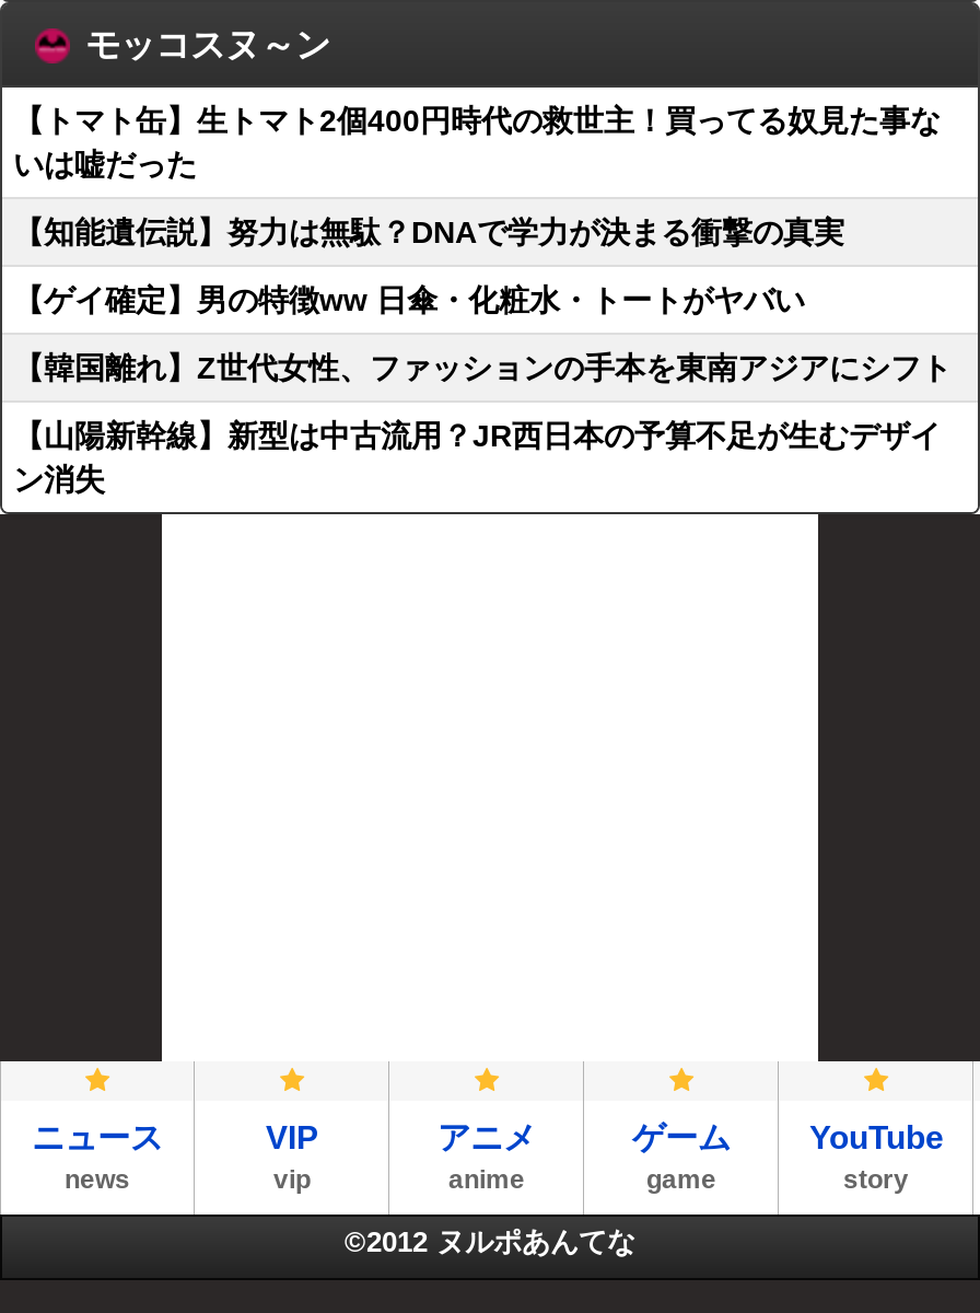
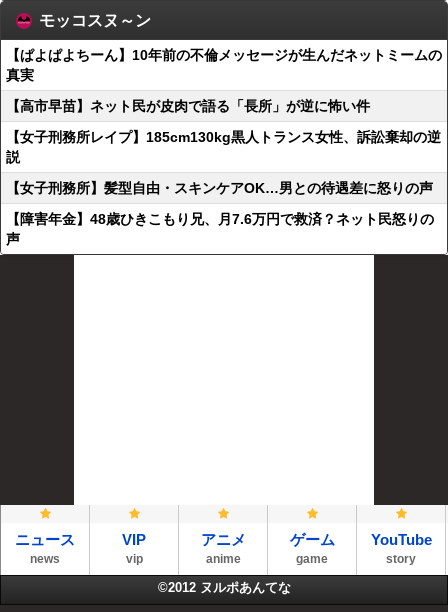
- 【トマト缶】生トマト2個400円時代の救世主！買ってる奴見た事な
- いは嘘だった
+ 【ぱよぱよちーん】10年前の不倫メッセージが生んだネットミームの
+ 真実

- 【知能遺伝説】努力は無駄？DNAで学力が決まる衝撃の真実
+ 【高市早苗】ネット民が皮肉で語る「長所」が逆に怖い件

- 【ゲイ確定】男の特徴ww 日傘・化粧水・トートがヤバい
+ 【女子刑務所レイプ】185cm130kg黒人トランス女性、訴訟棄却の逆
+ 説

- 【韓国離れ】Z世代女性、ファッションの手本を東南アジアにシフト
+ 【女子刑務所】髪型自由・スキンケアOK…男との待遇差に怒りの声

- 【山陽新幹線】新型は中古流用？JR西日本の予算不足が生むデザイ
- ン消失
+ 【障害年金】48歳ひきこもり兄、月7.6万円で救済？ネット民怒りの
+ 声
